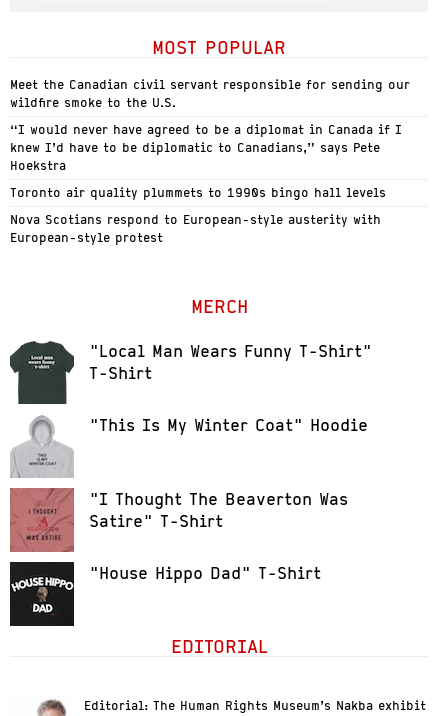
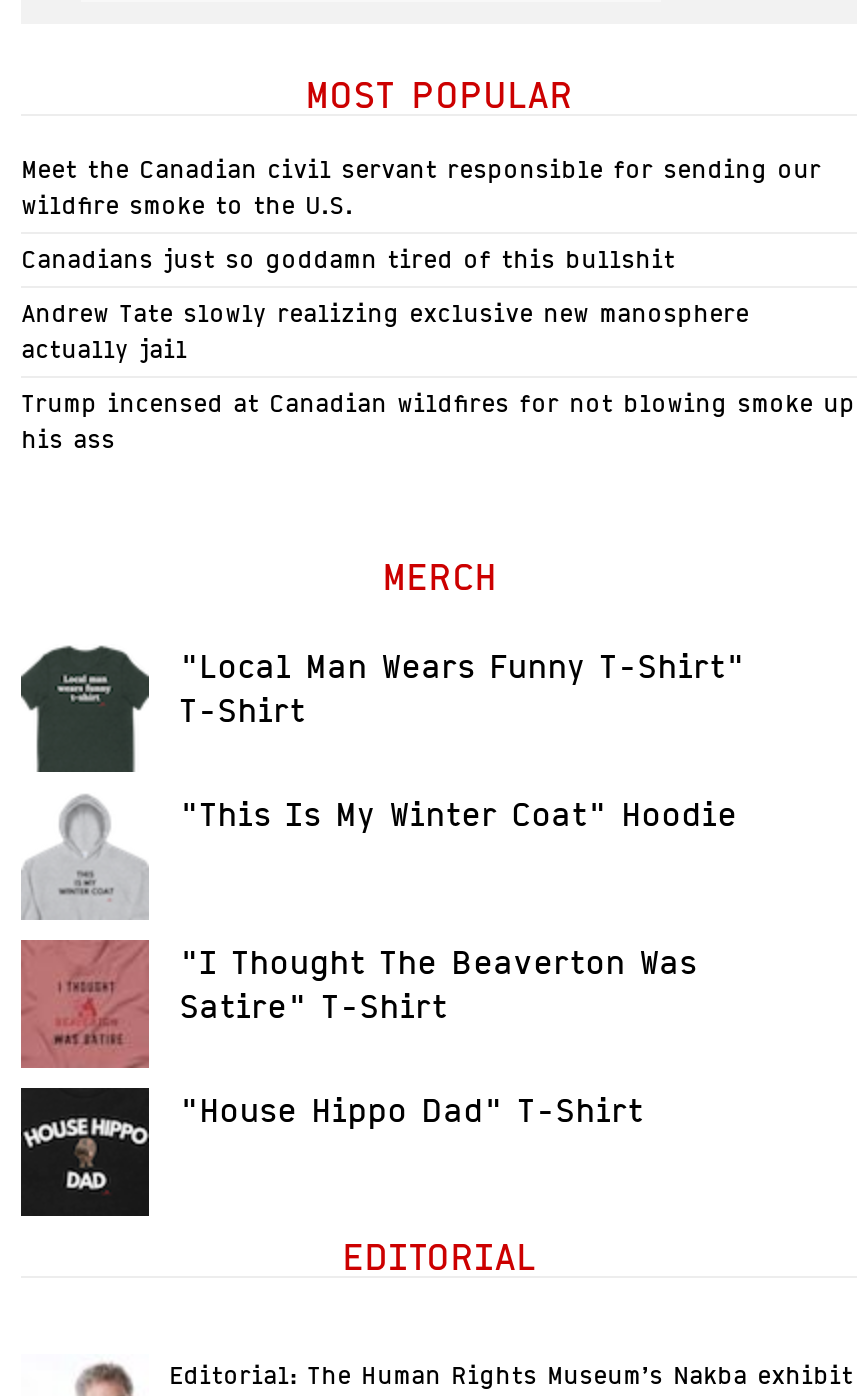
- “I would never have agreed to be a diplomat in Canada if I
- knew I’d have to be diplomatic to Canadians,” says Pete
- Hoekstra
+ Canadians just so goddamn tired of this bullshit

- Toronto air quality plummets to 1990s bingo hall levels
+ Andrew Tate slowly realizing exclusive new manosphere
+ actually jail

- Nova Scotians respond to European-style austerity with
- European-style protest
+ Trump incensed at Canadian wildfires for not blowing smoke up
+ his ass
